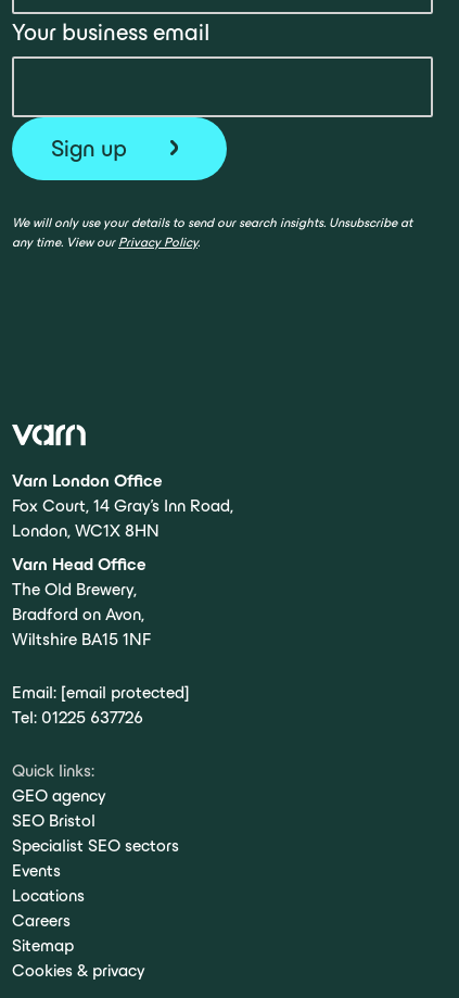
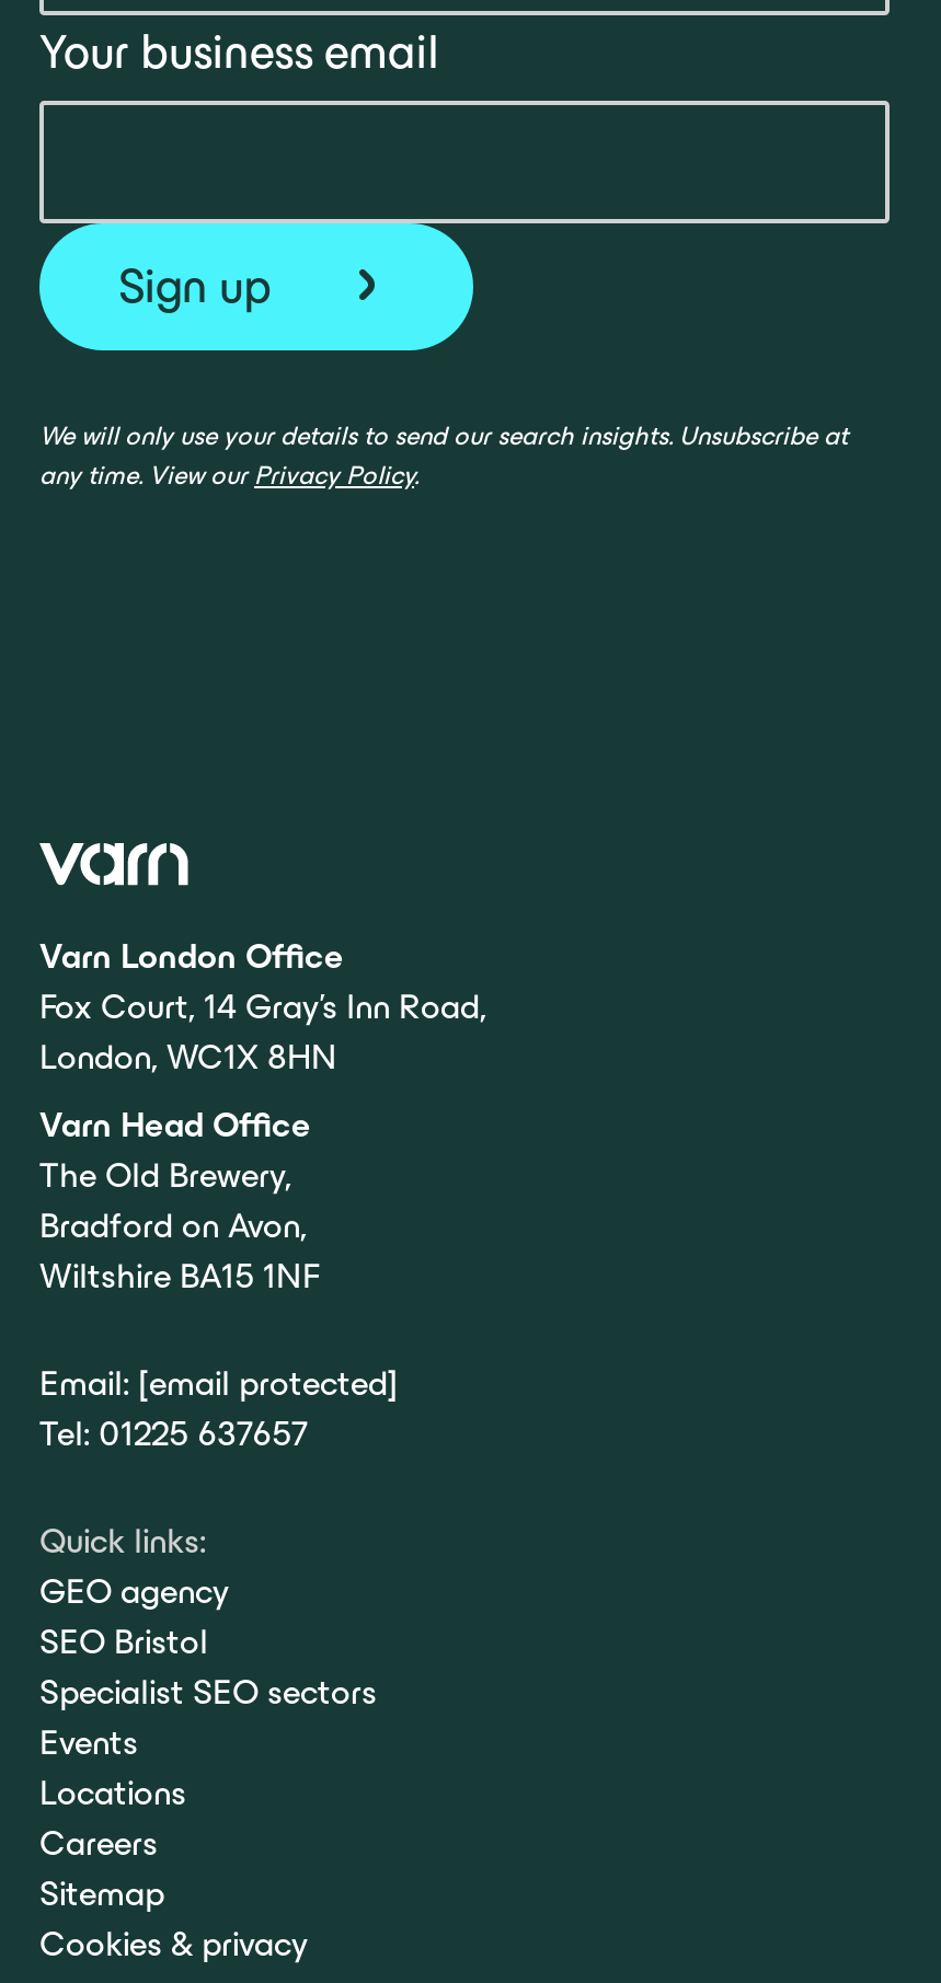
- Tel: 01225 637726
+ Tel: 01225 637657
